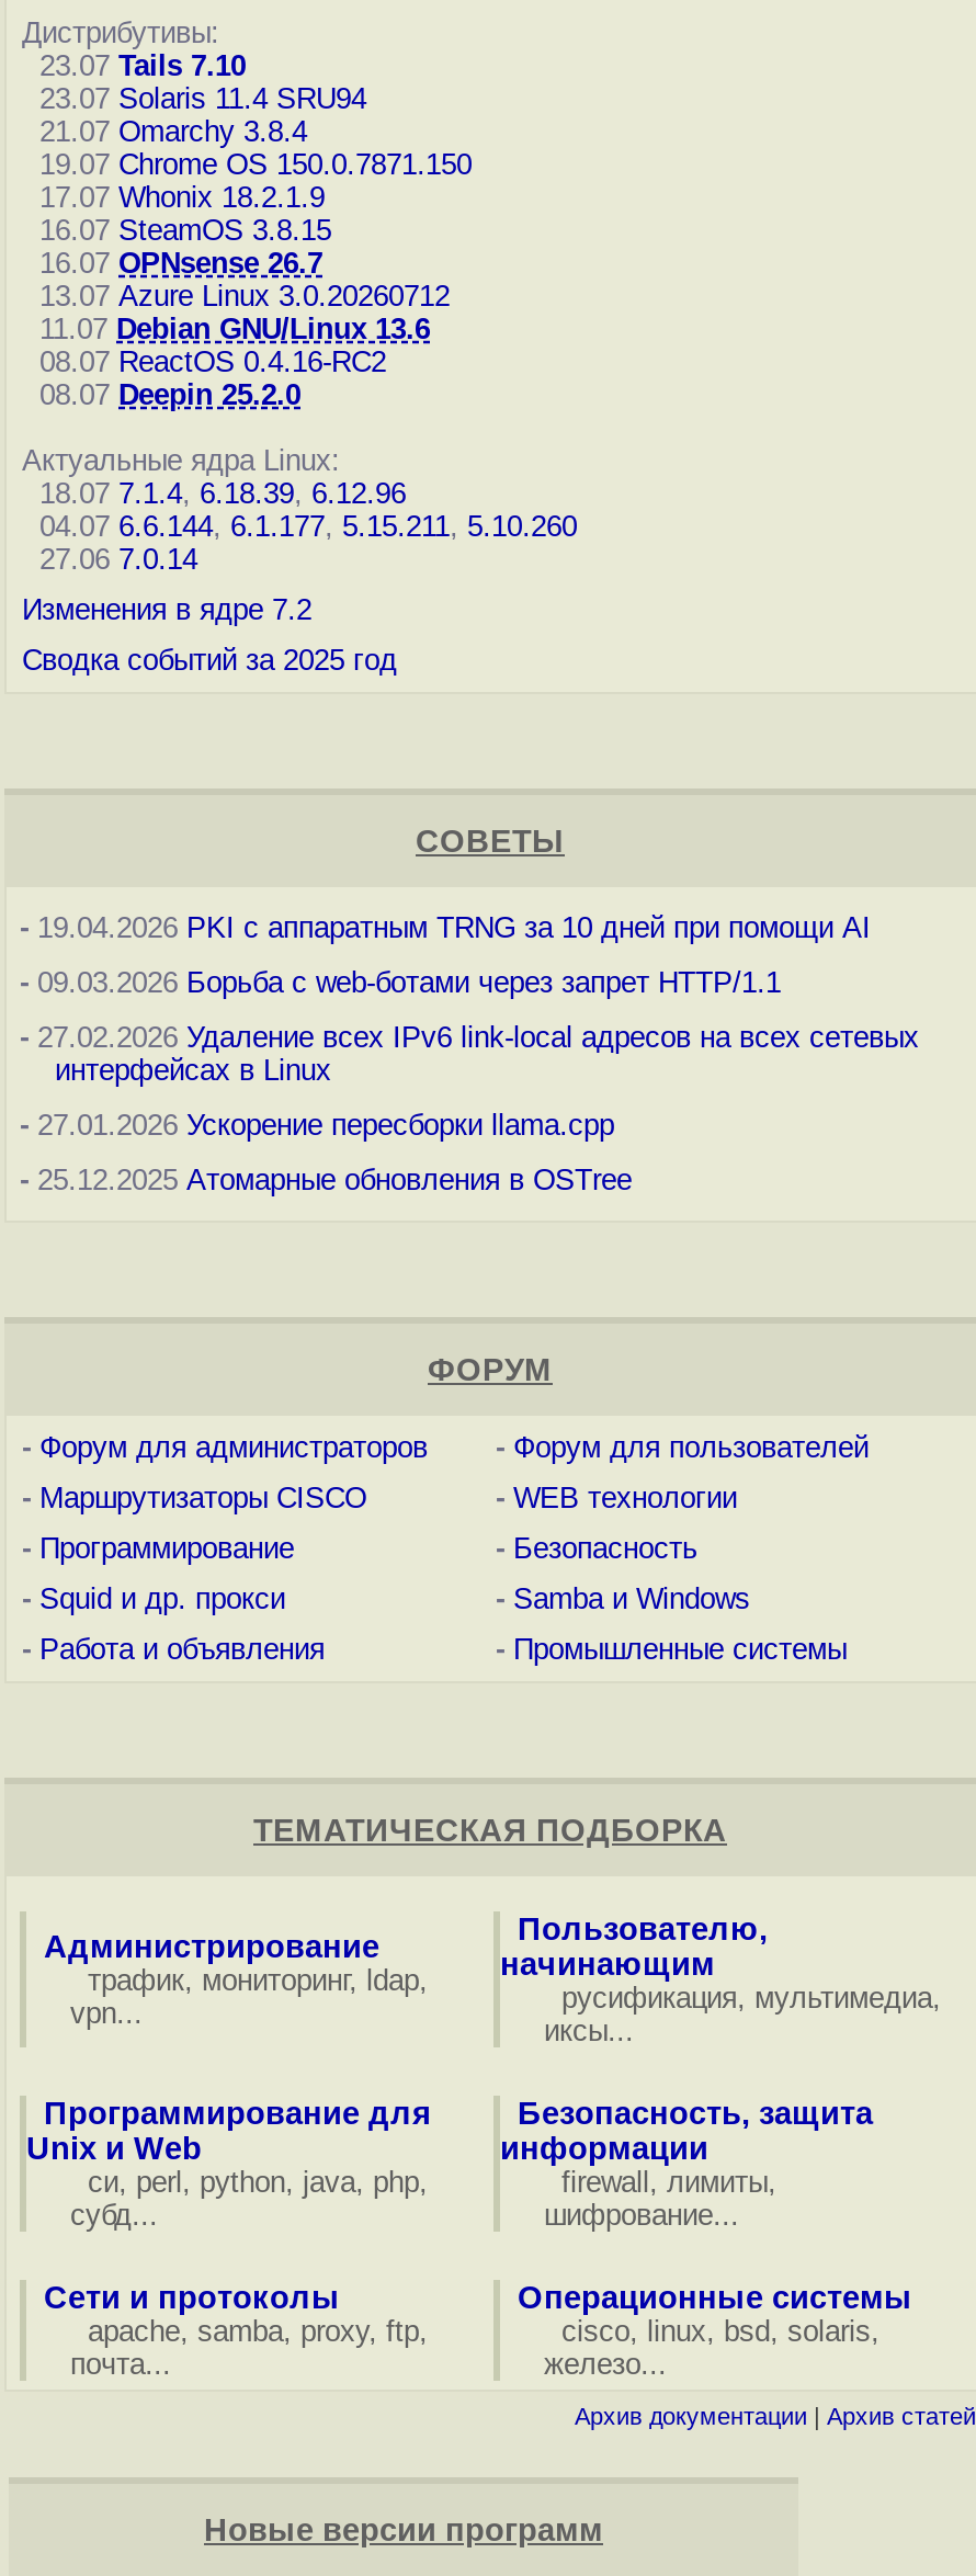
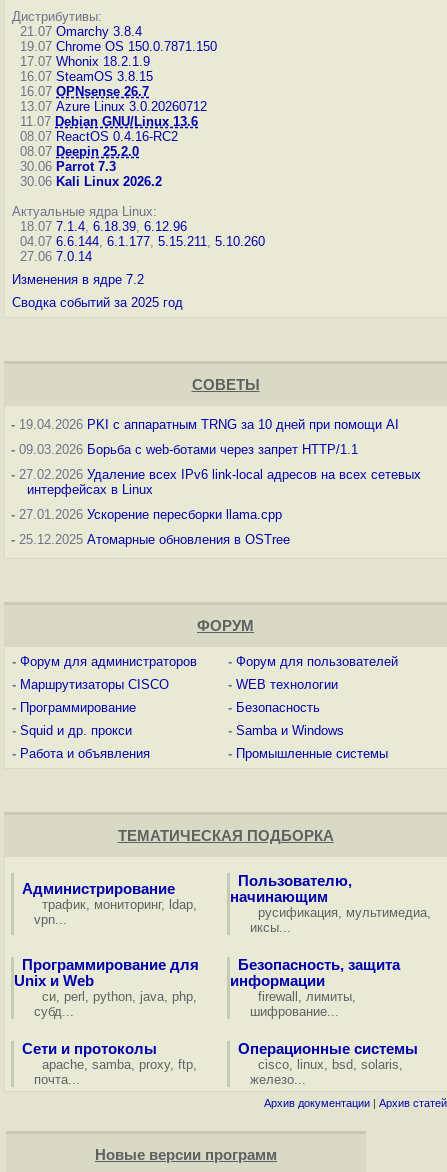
- 23.07 Tails 7.10
- 23.07 Solaris 11.4 SRU94

moved up: 21.07 Omarchy 3.8.4 | 19.07 Chrome OS 150.0.7871.150 | 17.07 Whonix 18.2.1.9 | ... | 08.07 ReactOS 0.4.16-RC2 | 08.07 Deepin 25.2.0

+ 30.06 Parrot 7.3
+ 30.06 Kali Linux 2026.2
